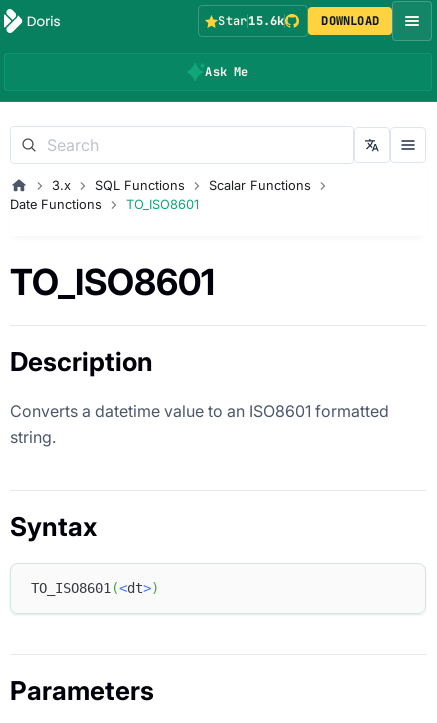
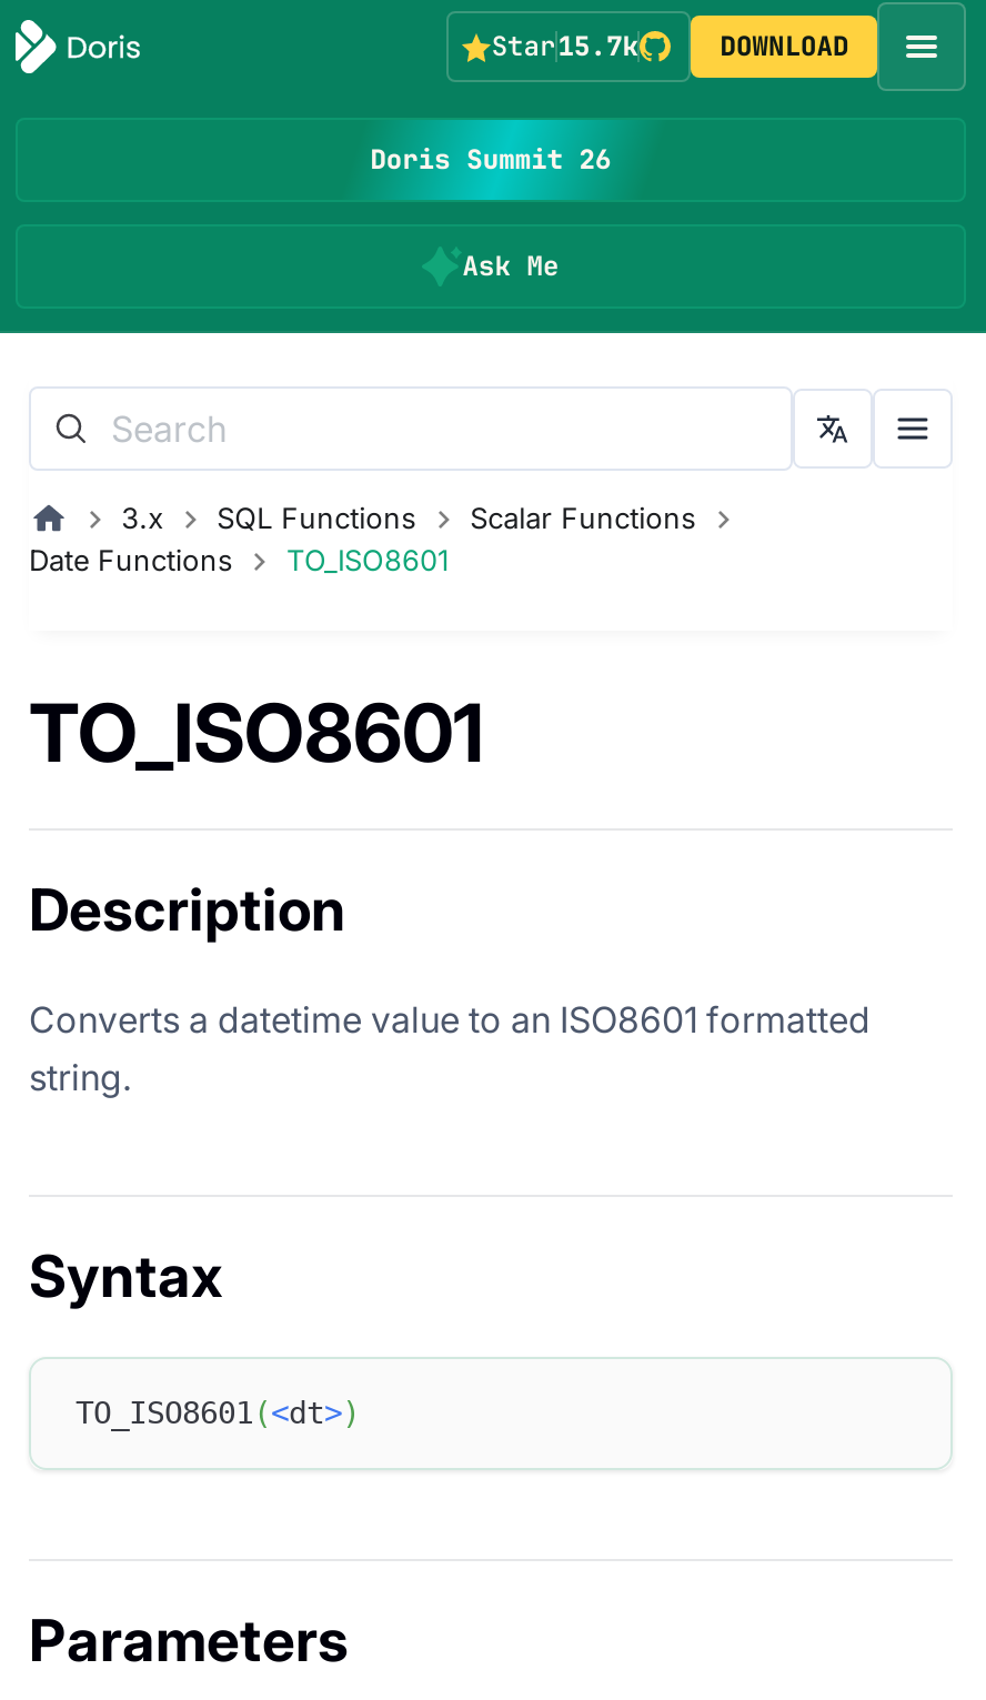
- Star15.6k
+ Star15.7k

+ Doris Summit 26
